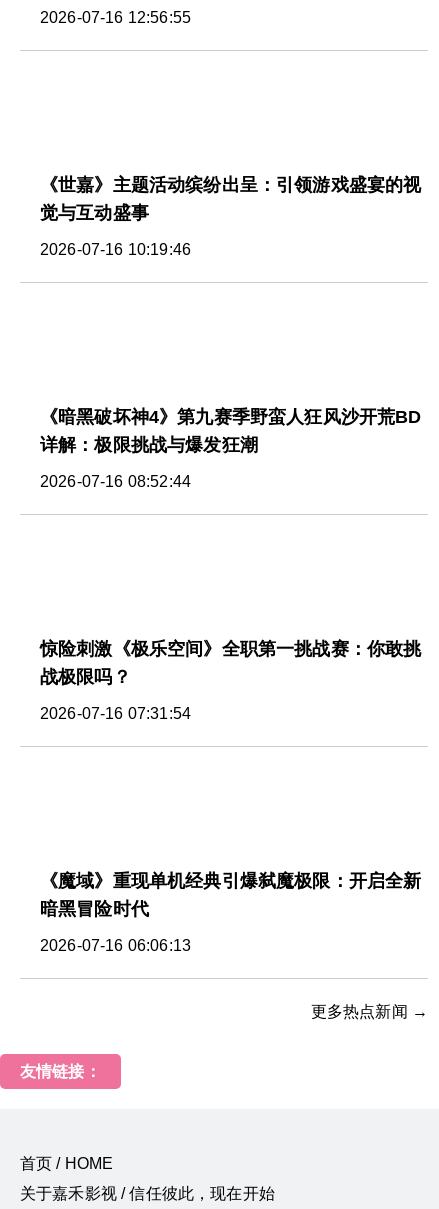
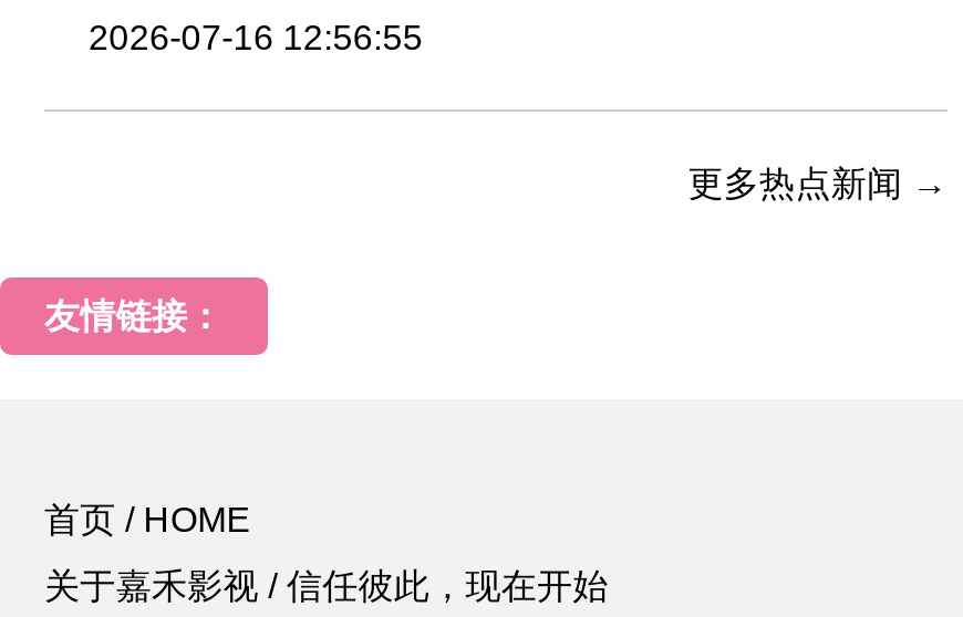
- 《世嘉》主题活动缤纷出呈：引领游戏盛宴的视
- 觉与互动盛事
- 2026-07-16 10:19:46

- 《暗黑破坏神4》第九赛季野蛮人狂风沙开荒BD
- 详解：极限挑战与爆发狂潮
- 2026-07-16 08:52:44

- 惊险刺激《极乐空间》全职第一挑战赛：你敢挑
- 战极限吗？
- 2026-07-16 07:31:54

- 《魔域》重现单机经典引爆弑魔极限：开启全新
- 暗黑冒险时代
- 2026-07-16 06:06:13
